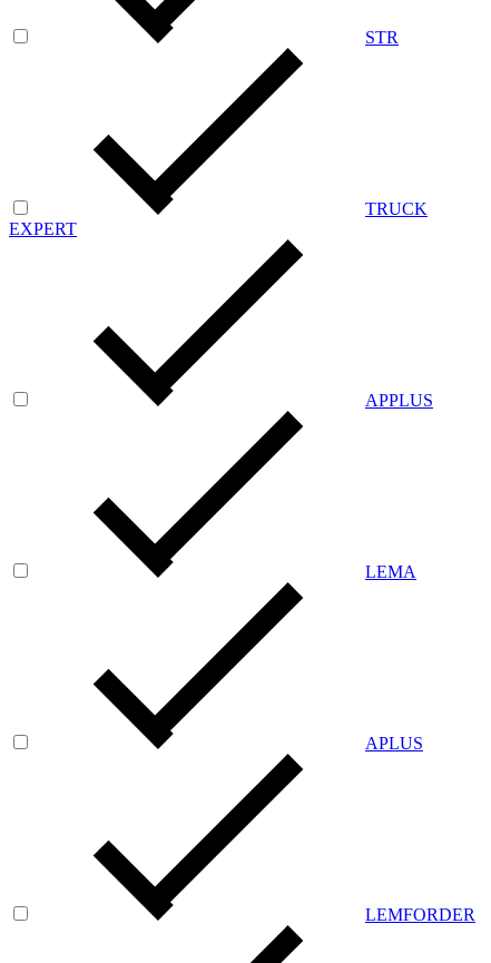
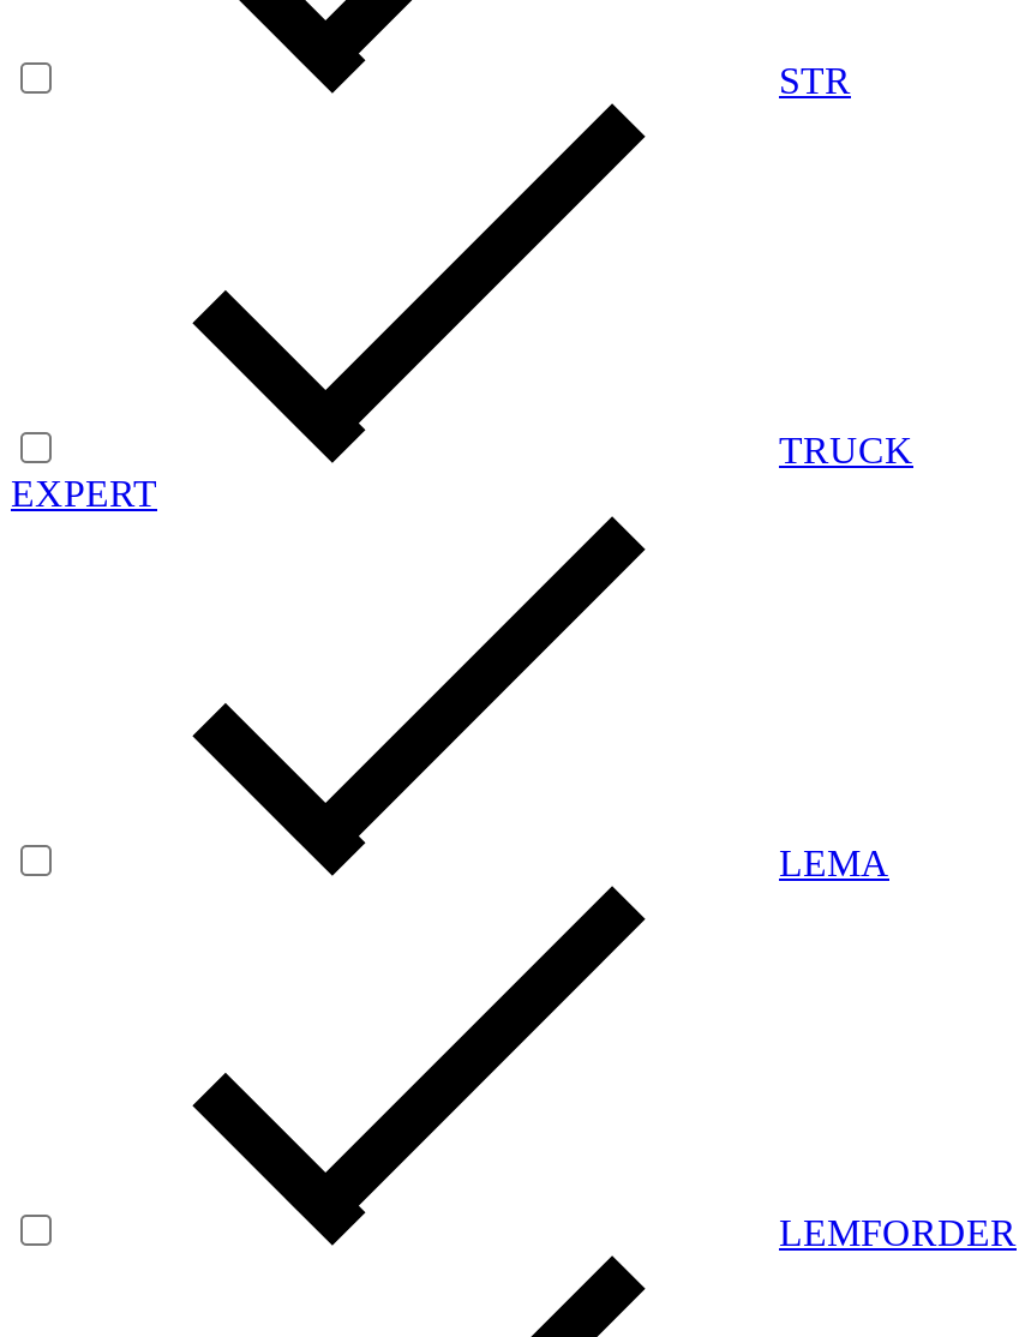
- APPLUS

- APLUS
